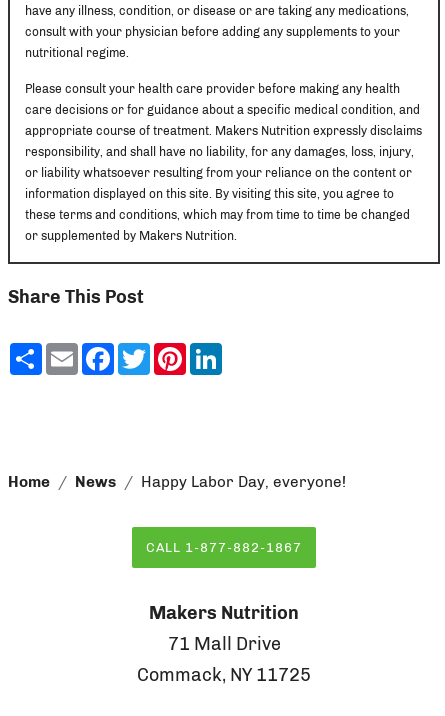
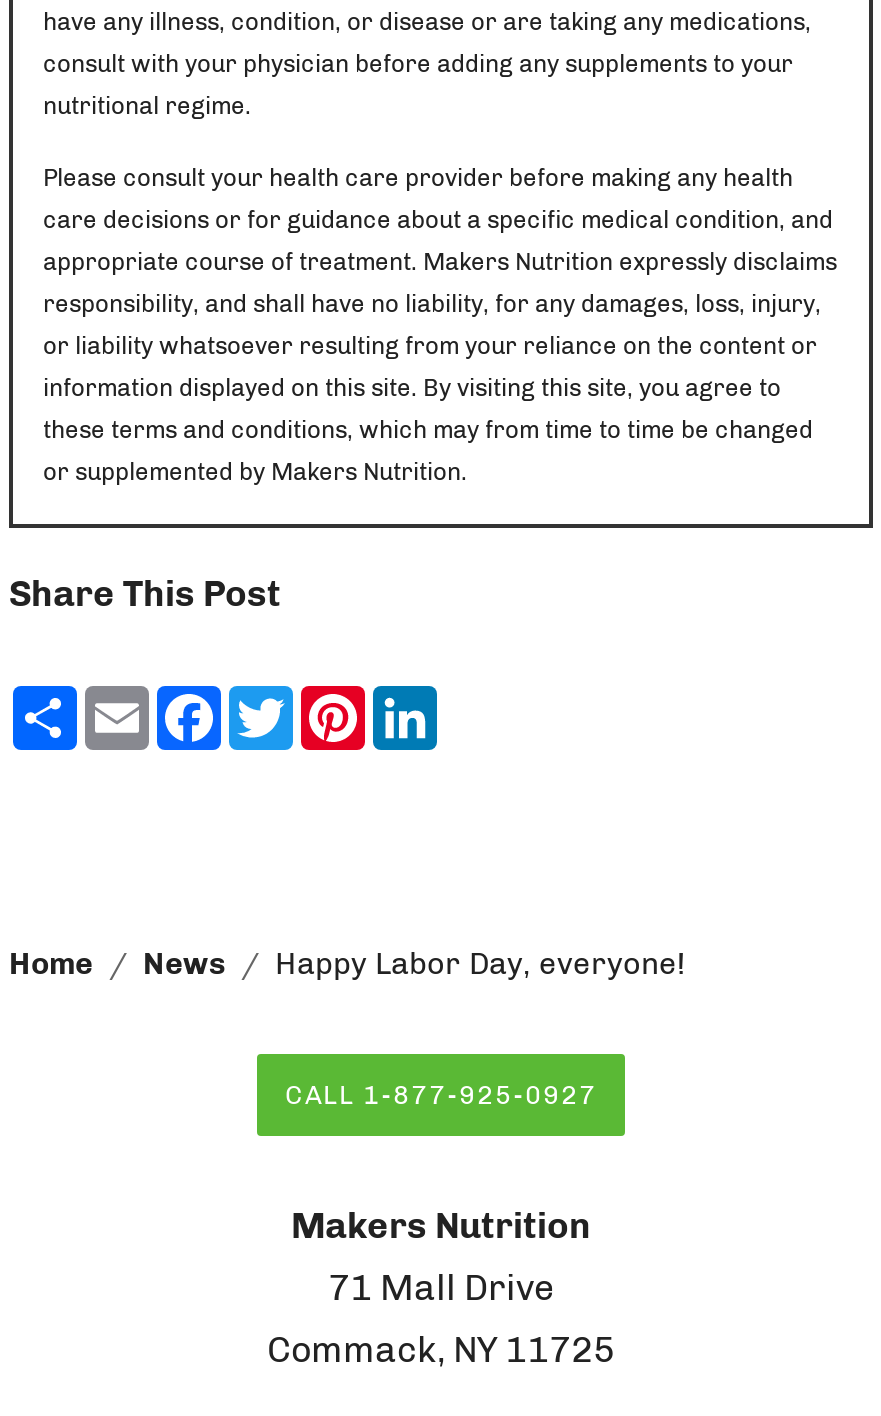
- CALL 1-877-882-1867
+ CALL 1-877-925-0927
